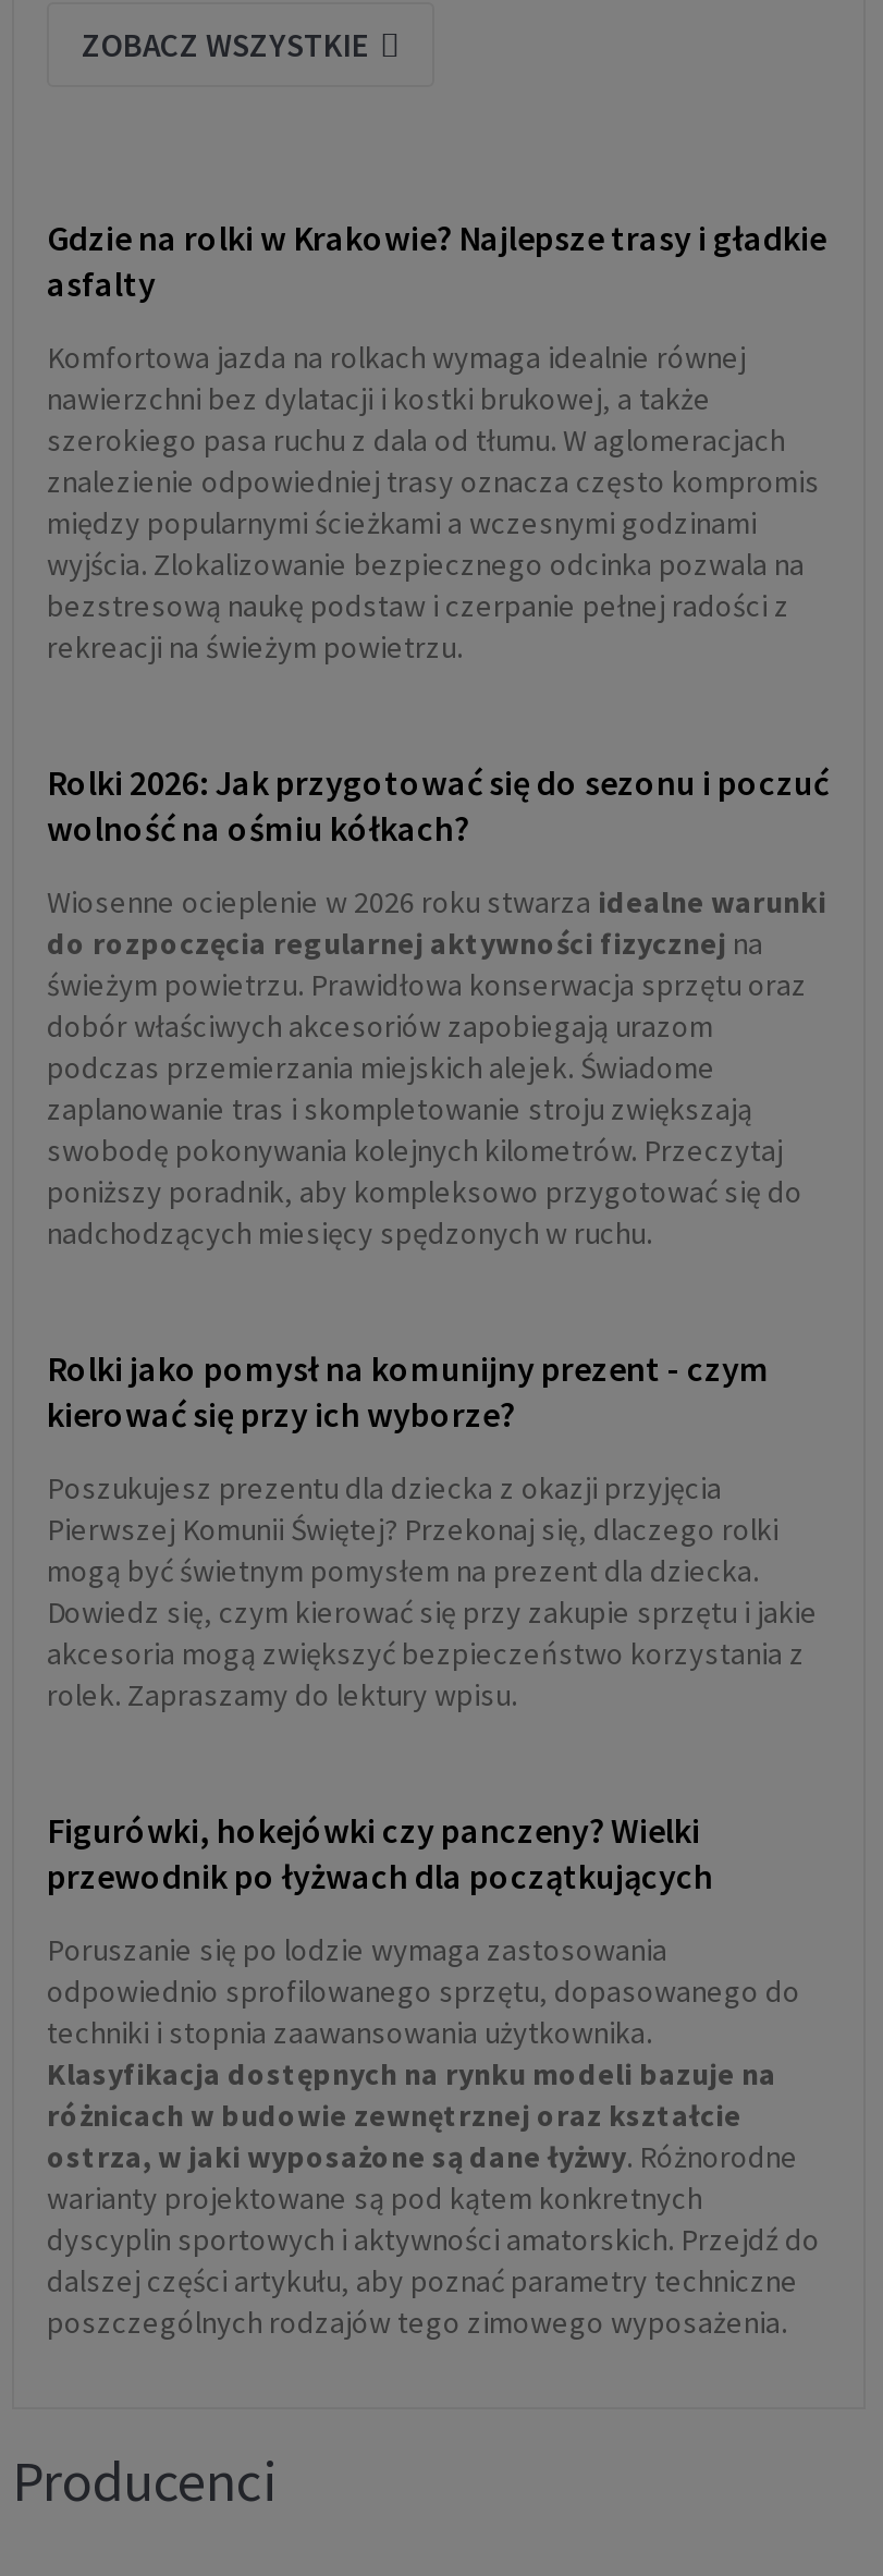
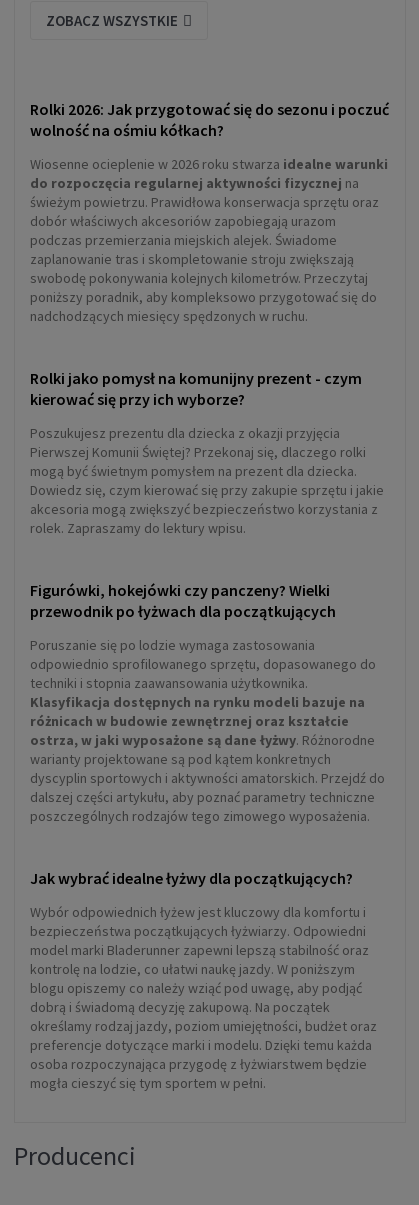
- Gdzie na rolki w Krakowie? Najlepsze trasy i gładkie
- asfalty
- Komfortowa jazda na rolkach wymaga idealnie równej
- nawierzchni bez dylatacji i kostki brukowej, a także
- szerokiego pasa ruchu z dala od tłumu. W aglomeracjach
- znalezienie odpowiedniej trasy oznacza często kompromis
- między popularnymi ścieżkami a wczesnymi godzinami
- wyjścia. Zlokalizowanie bezpiecznego odcinka pozwala na
- bezstresową naukę podstaw i czerpanie pełnej radości z
- rekreacji na świeżym powietrzu.

moved up: Rolki 2026: Jak przygotować się do sezonu i poczuć | wolność na ośmiu kółkach? | Wiosenne ocieplenie w 2026 roku stwarza idealne warunki | ... | dalszej części artykułu, aby poznać parametry techniczne | poszczególnych rodzajów tego zimowego wyposażenia.

+ Jak wybrać idealne łyżwy dla początkujących?
+ Wybór odpowiednich łyżew jest kluczowy dla komfortu i
+ bezpieczeństwa początkujących łyżwiarzy. Odpowiedni
+ model marki Bladerunner zapewni lepszą stabilność oraz
+ kontrolę na lodzie, co ułatwi naukę jazdy. W poniższym
+ blogu opiszemy co należy wziąć pod uwagę, aby podjąć
+ dobrą i świadomą decyzję zakupową. Na początek
+ określamy rodzaj jazdy, poziom umiejętności, budżet oraz
+ preferencje dotyczące marki i modelu. Dzięki temu każda
+ osoba rozpoczynająca przygodę z łyżwiarstwem będzie
+ mogła cieszyć się tym sportem w pełni.
